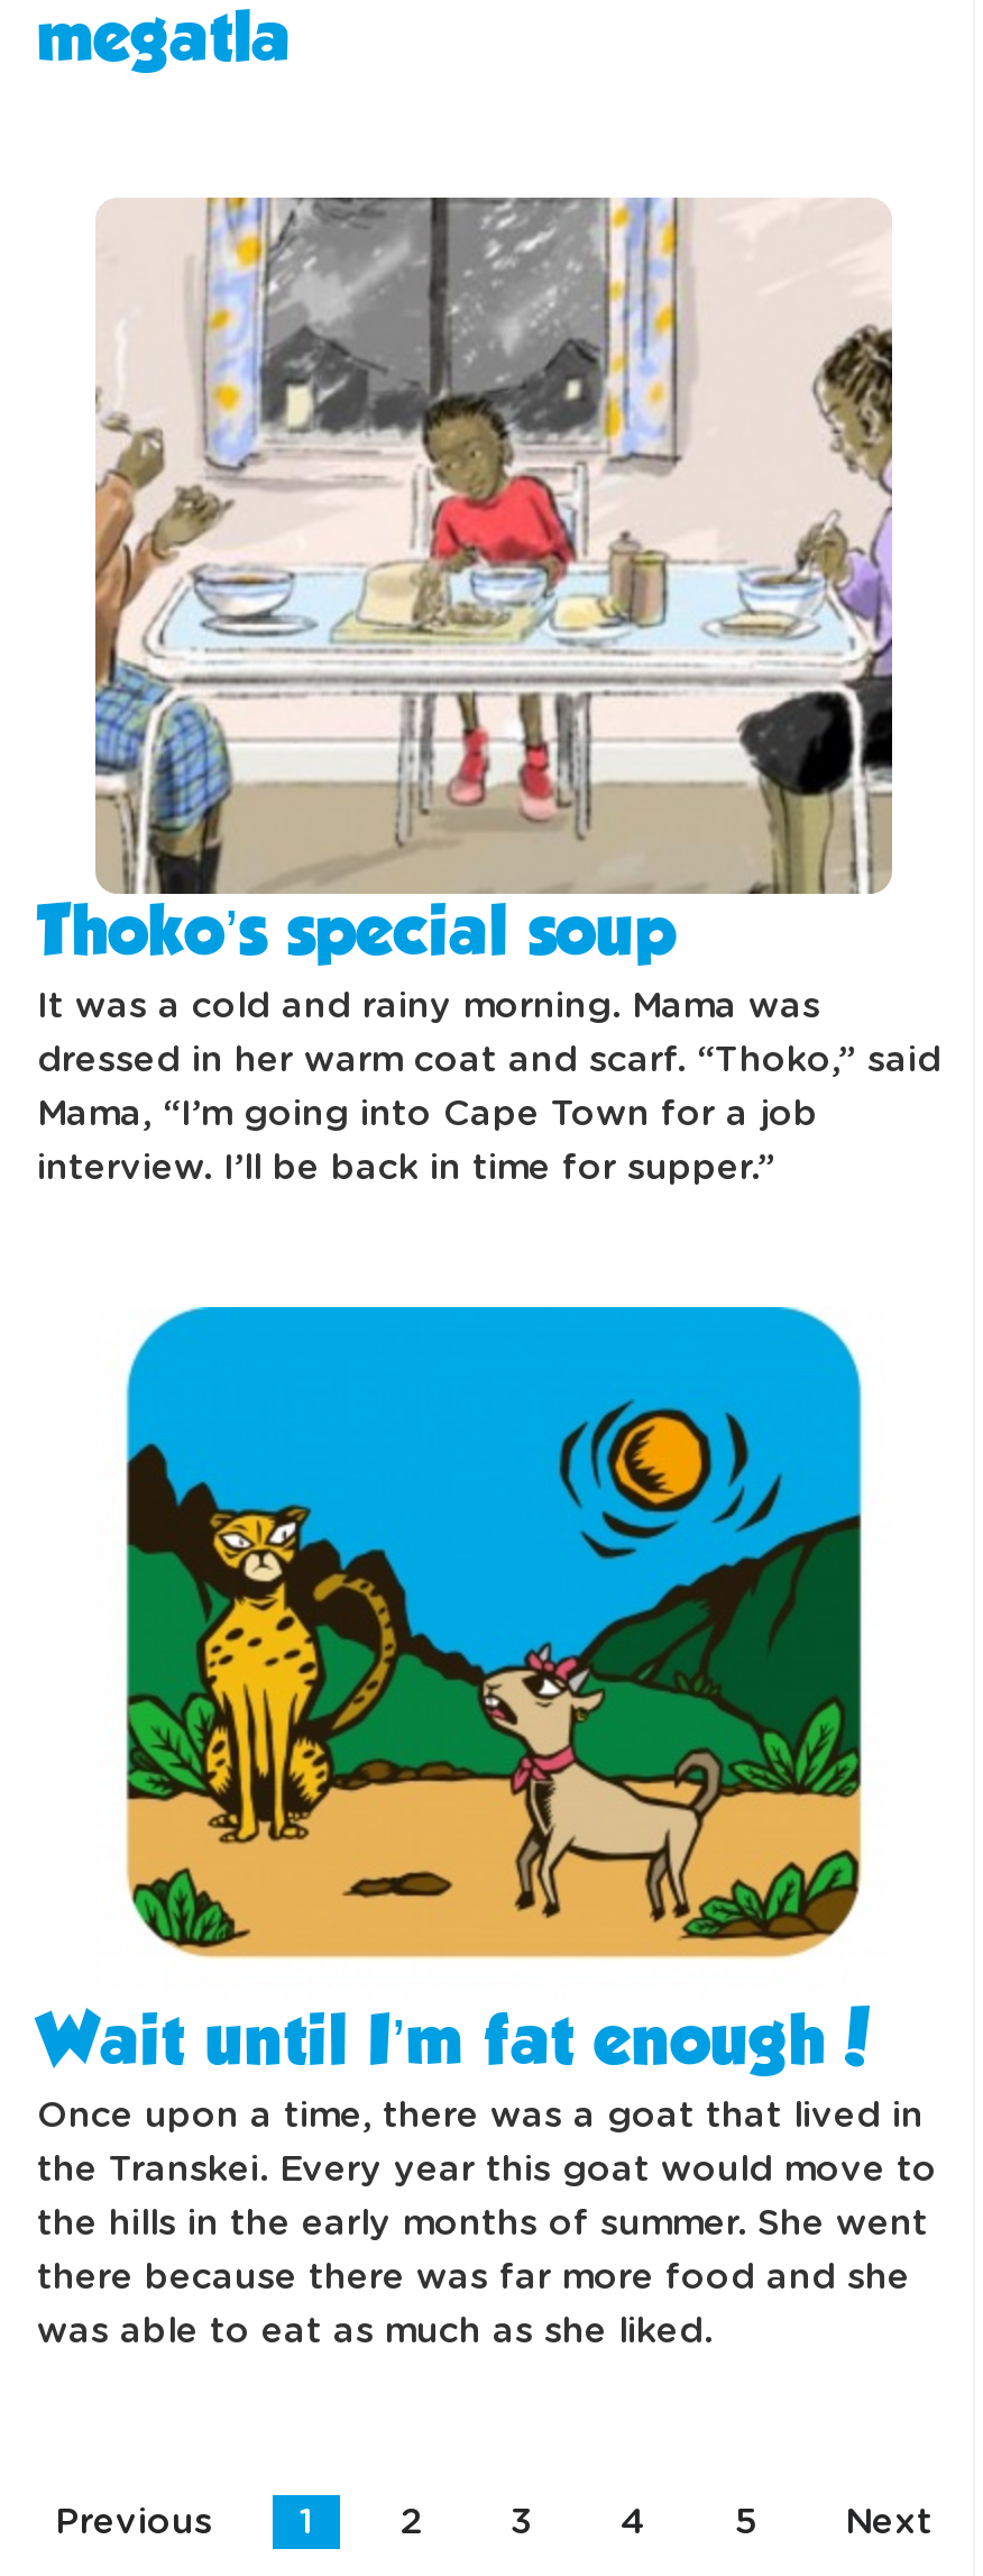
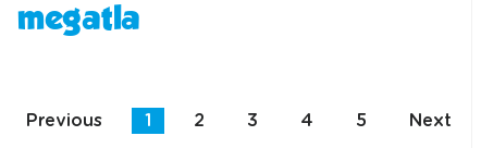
- [image]
- Thoko’s special soup
- It was a cold and rainy morning. Mama was
- dressed in her warm coat and scarf. “Thoko,” said
- Mama, “I’m going into Cape Town for a job
- interview. I’ll be back in time for supper.”

- [image]
- Wait until I’m fat enough!
- Once upon a time, there was a goat that lived in
- the Transkei. Every year this goat would move to
- the hills in the early months of summer. She went
- there because there was far more food and she
- was able to eat as much as she liked.
